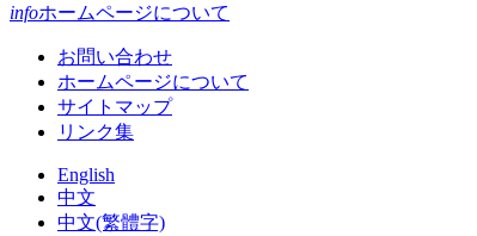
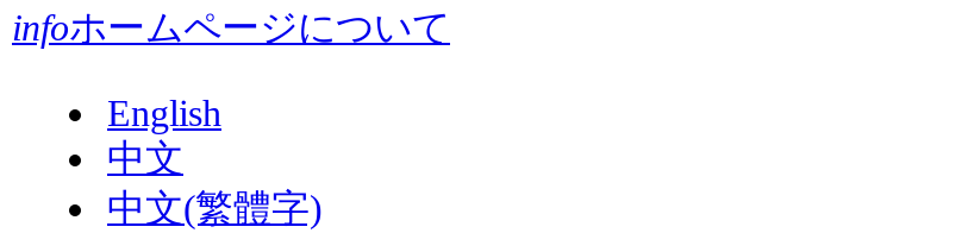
- お問い合わせ
- ホームページについて
- サイトマップ
- リンク集
